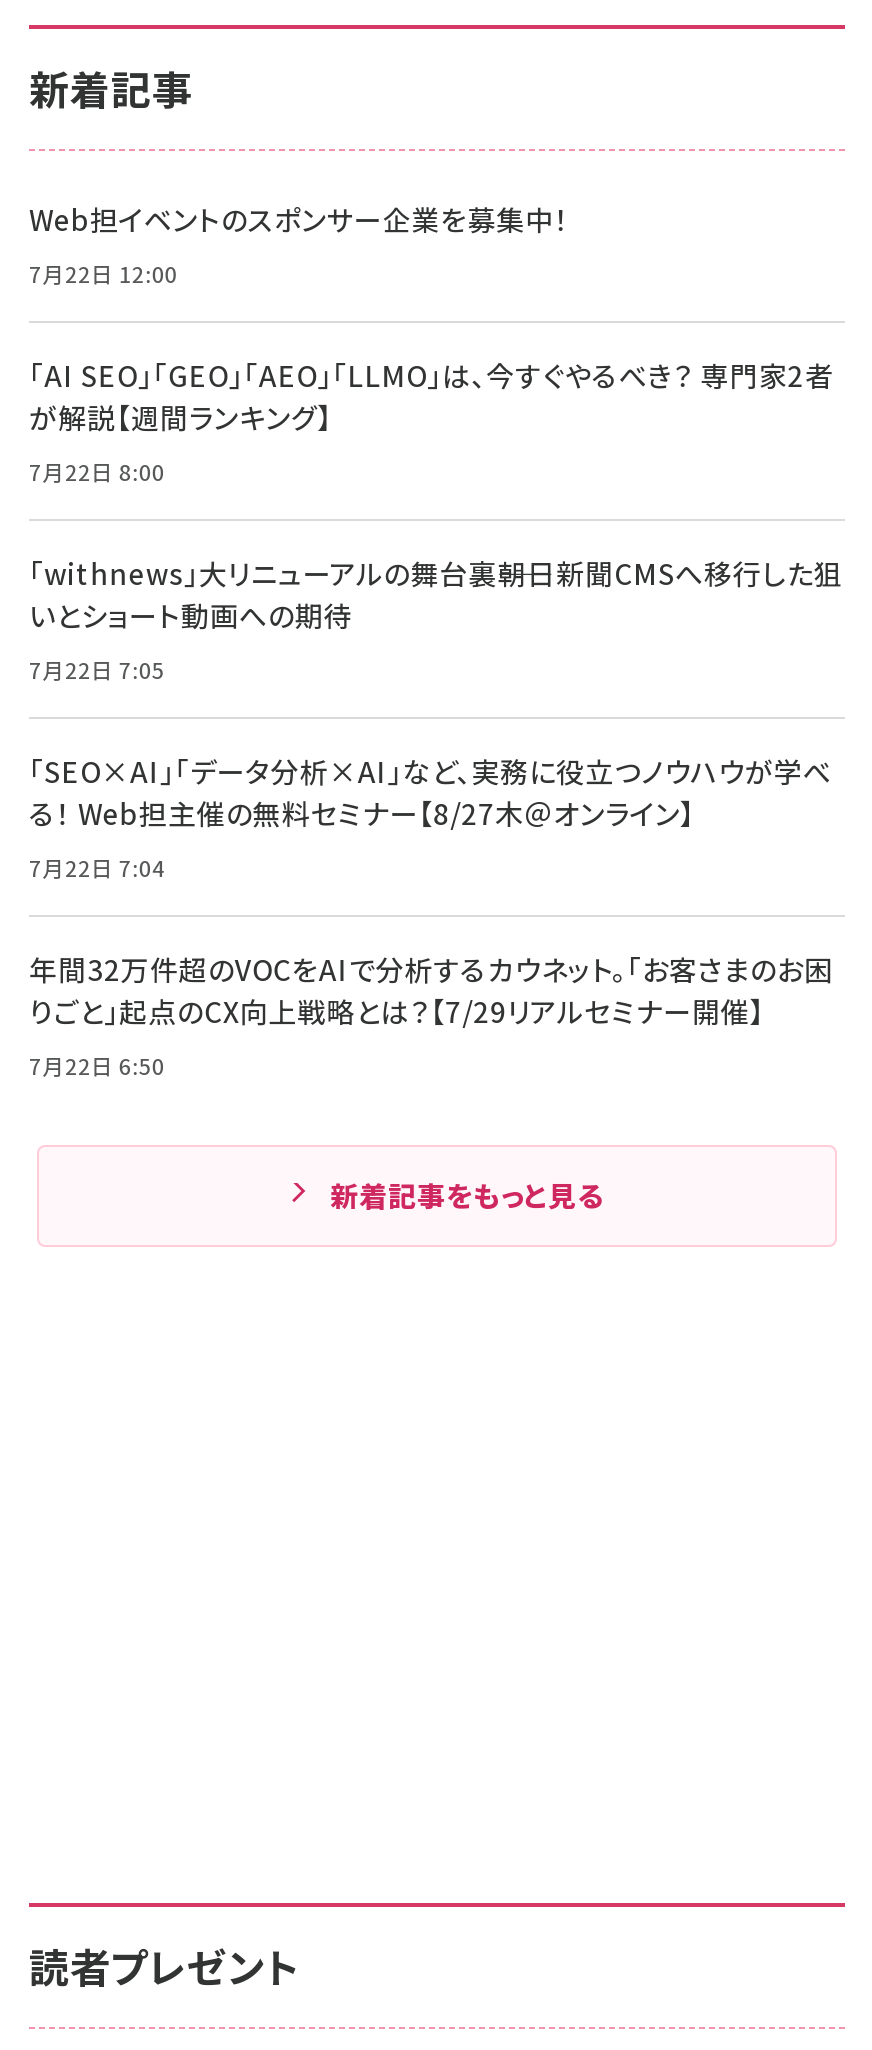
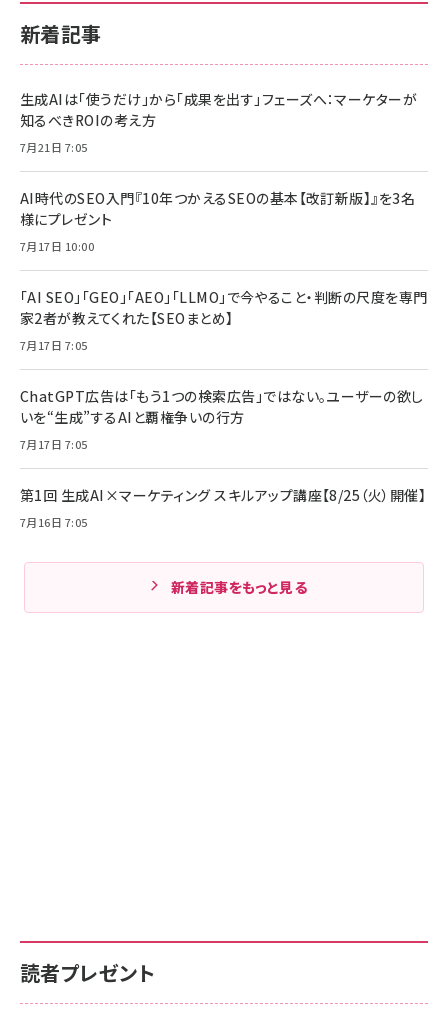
- Web担イベントのスポンサー企業を募集中！
- 7月22日 12:00
+ 生成AIは「使うだけ」から「成果を出す」フェーズへ：マーケターが
+ 知るべきROIの考え方
+ 7月21日 7:05

- 「AI SEO」「GEO」「AEO」「LLMO」は、今すぐやるべき？ 専門家2者
- が解説【週間ランキング】
- 7月22日 8:00
+ AI時代のSEO入門『10年つかえるSEOの基本【改訂新版】』を3名
+ 様にプレゼント
+ 7月17日 10:00

- 「withnews」大リニューアルの舞台裏――朝日新聞CMSへ移行した狙
- いとショート動画への期待
- 7月22日 7:05
+ 「AI SEO」「GEO」「AEO」「LLMO」で今やること・判断の尺度を専門
+ 家2者が教えてくれた【SEOまとめ】
+ 7月17日 7:05

- 「SEO×AI」「データ分析×AI」など、実務に役立つノウハウが学べ
- る！ Web担主催の無料セミナー【8/27木＠オンライン】
- 7月22日 7:04
+ ChatGPT広告は「もう1つの検索広告」ではない。ユーザーの欲し
+ いを“生成”するAIと覇権争いの行方
+ 7月17日 7:05

- 年間32万件超のVOCをAIで分析するカウネット。「お客さまのお困
- りごと」起点のCX向上戦略とは？【7/29リアルセミナー開催】
- 7月22日 6:50
+ 第1回 生成AI×マーケティング スキルアップ講座【8/25（火）開催】
+ 7月16日 7:05
